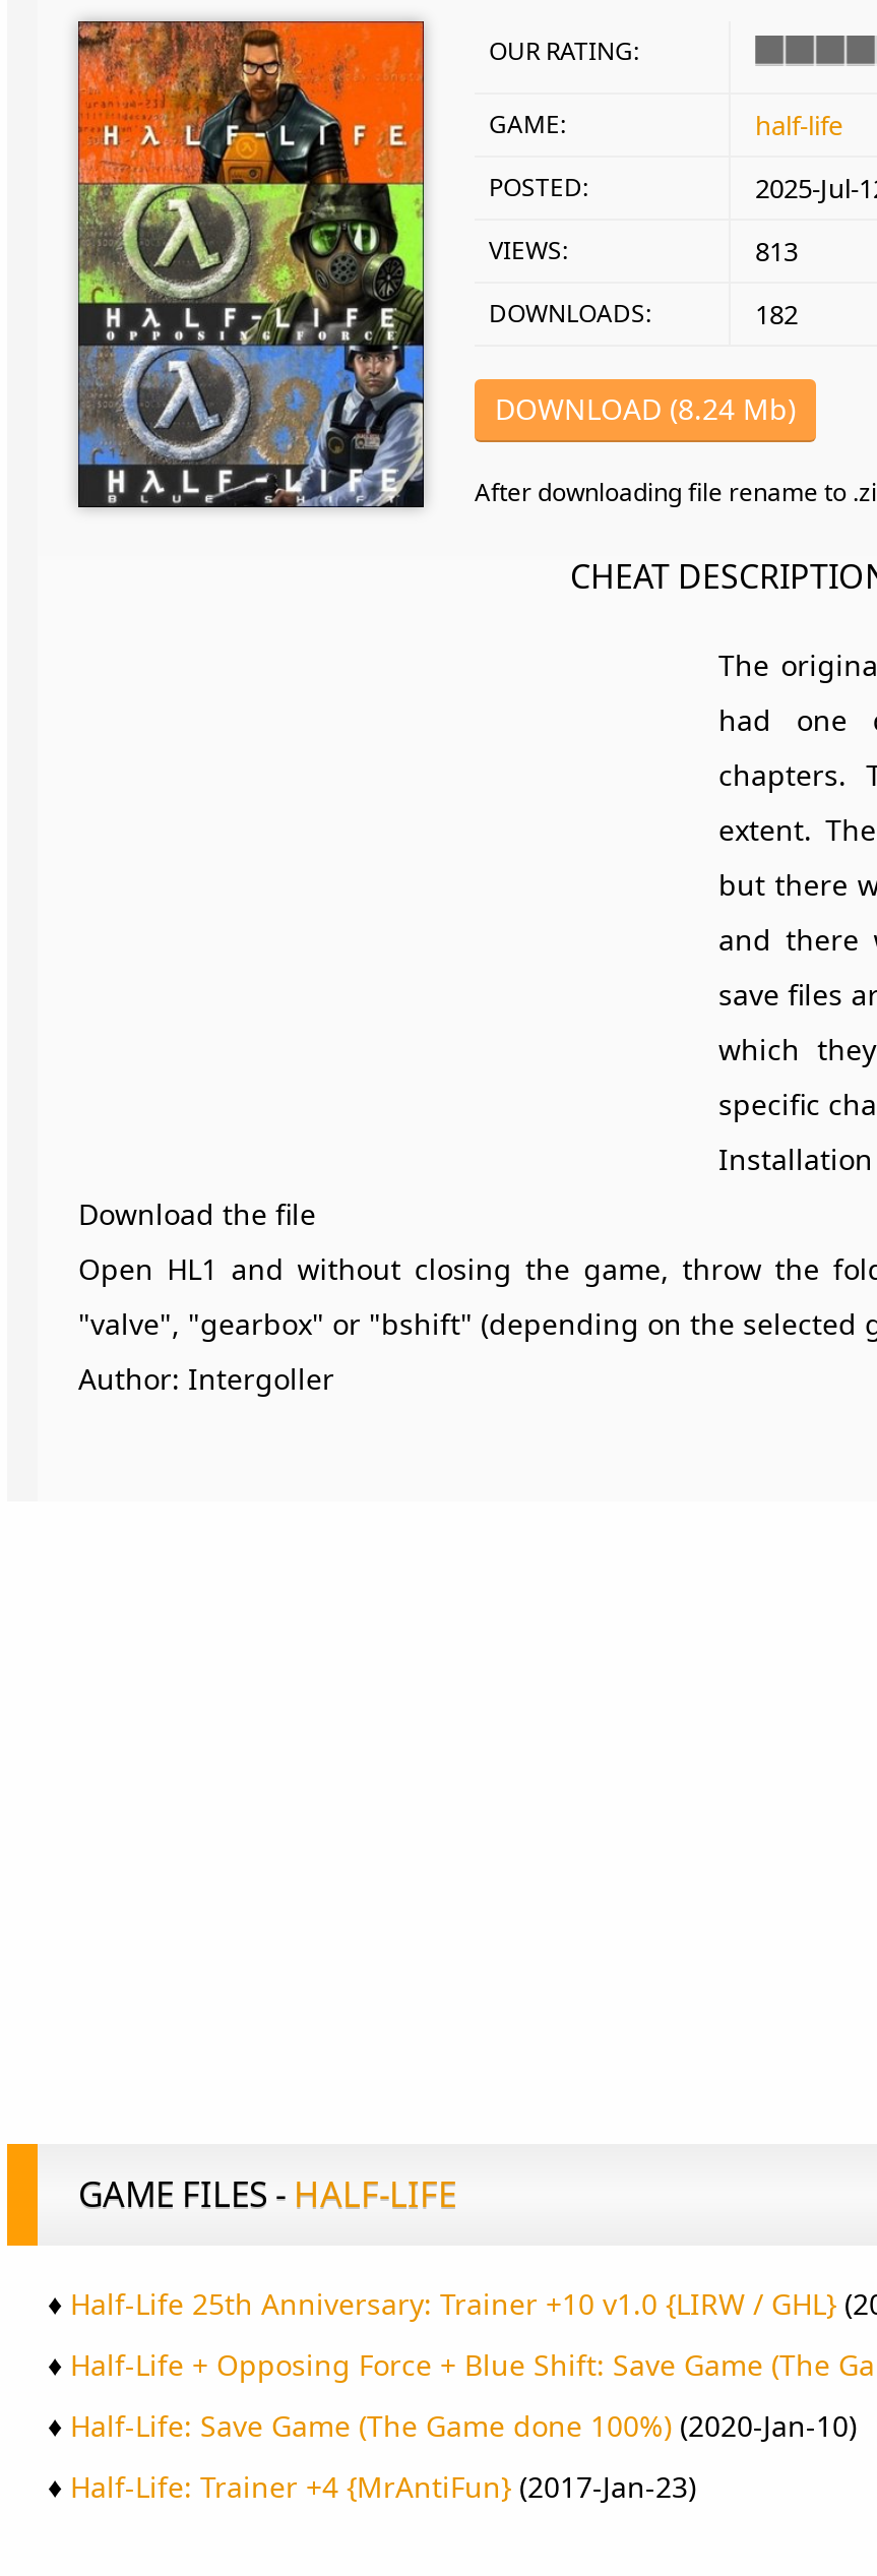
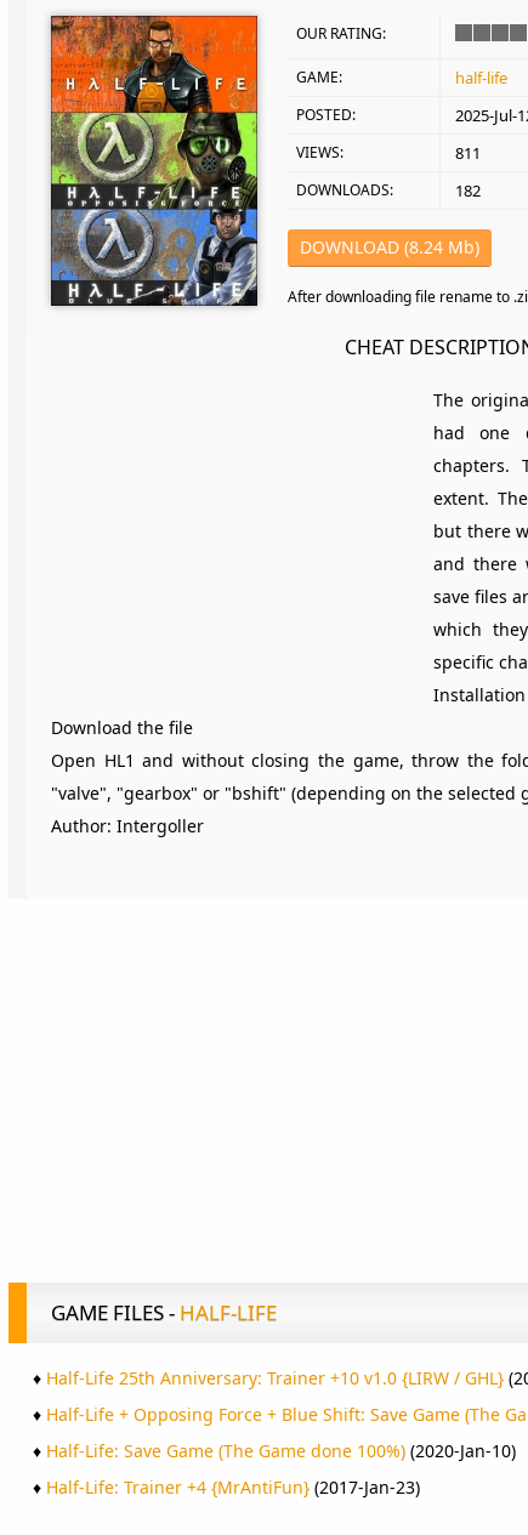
- 813
+ 811
